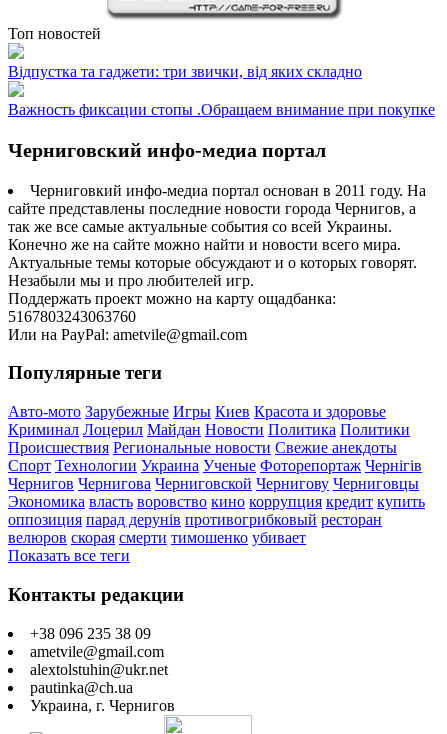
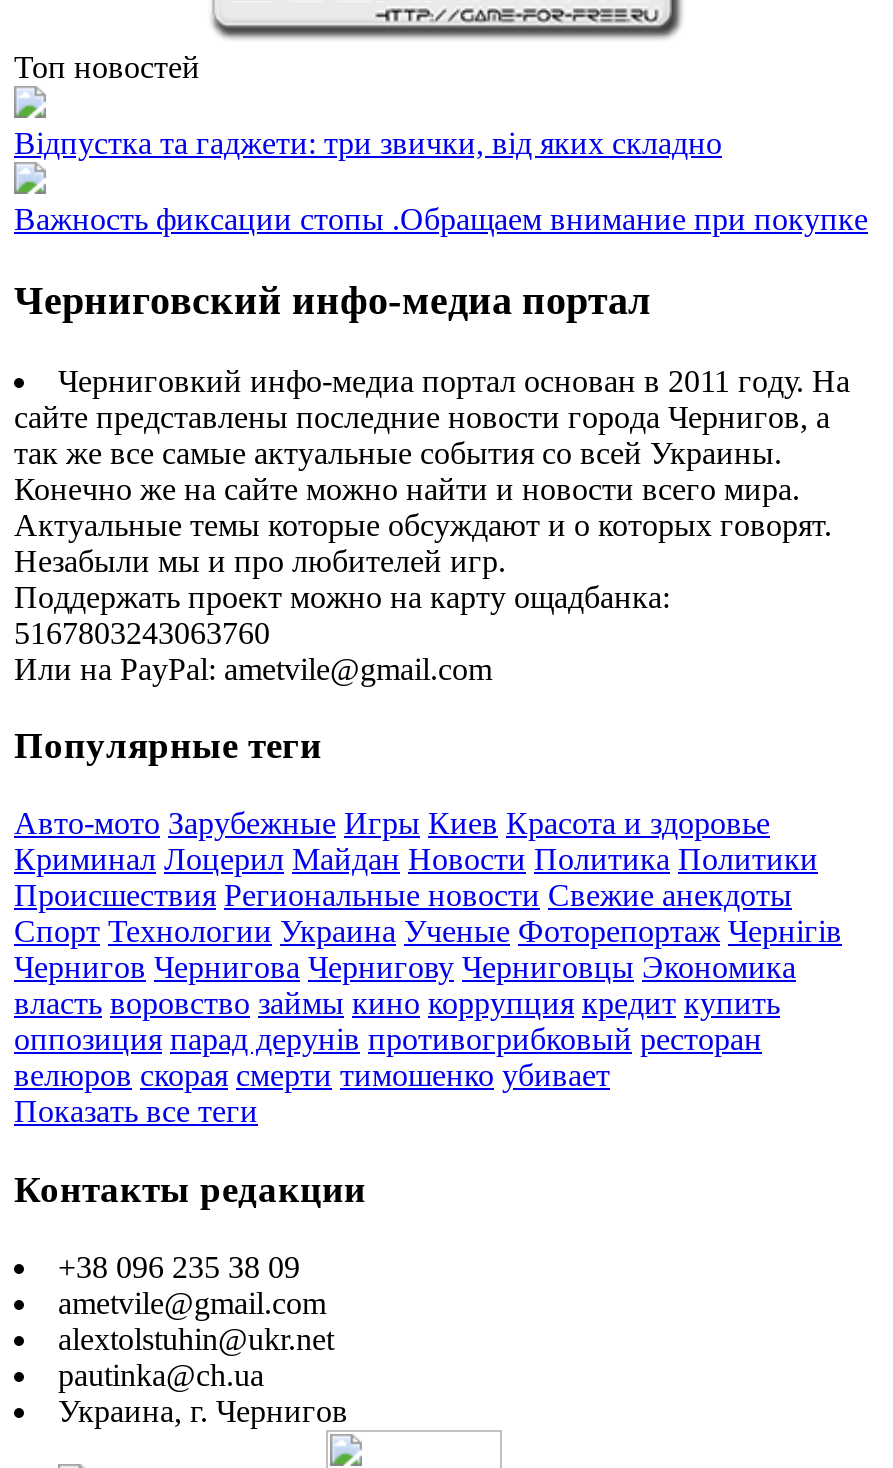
- Чернигов Чернигова Черниговской Чернигову Черниговцы
+ Чернигов Чернигова Чернигову Черниговцы Экономика

- Экономика власть воровство кино коррупция кредит купить
+ власть воровство займы кино коррупция кредит купить
